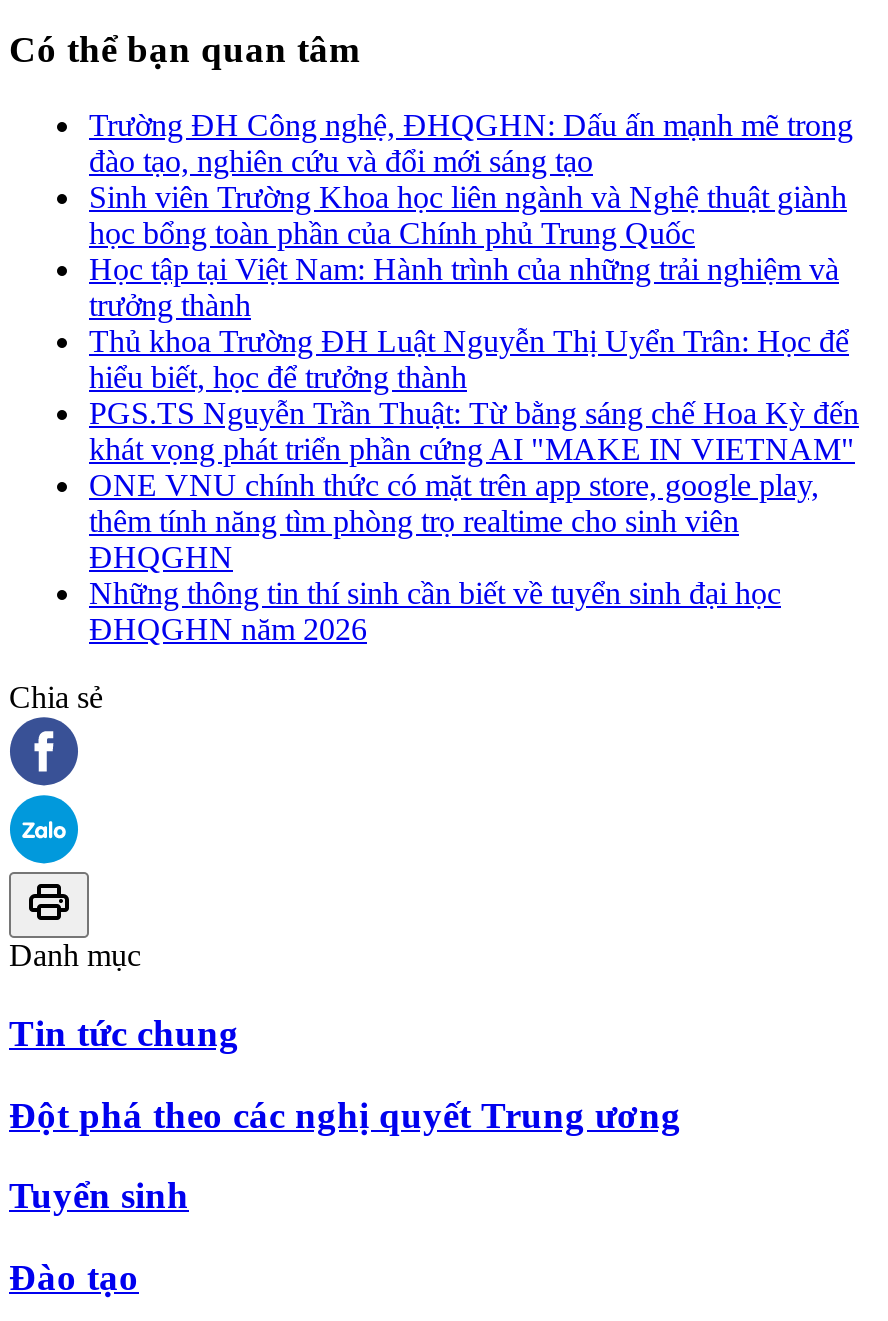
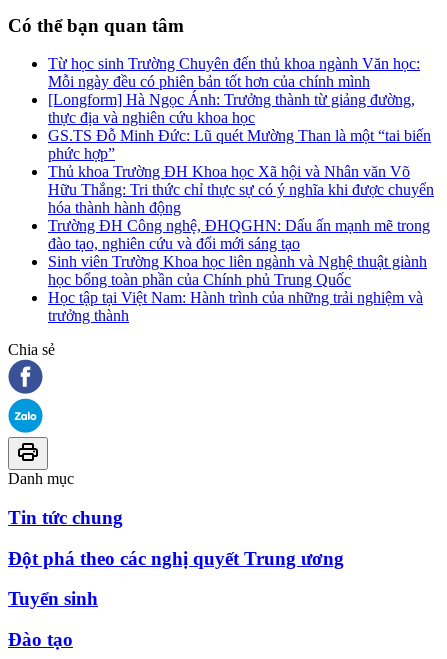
+ Từ học sinh Trường Chuyên đến thủ khoa ngành Văn học:
+ Mỗi ngày đều có phiên bản tốt hơn của chính mình
+ [Longform] Hà Ngọc Ánh: Trưởng thành từ giảng đường,
+ thực địa và nghiên cứu khoa học
+ GS.TS Đỗ Minh Đức: Lũ quét Mường Than là một “tai biến
+ phức hợp”
+ Thủ khoa Trường ĐH Khoa học Xã hội và Nhân văn Võ
+ Hữu Thắng: Tri thức chỉ thực sự có ý nghĩa khi được chuyển
+ hóa thành hành động

moved down: Trường ĐH Công nghệ, ĐHQGHN: Dấu ấn mạnh mẽ trong | đào tạo, nghiên cứu và đổi mới sáng tạo | Sinh viên Trường Khoa học liên ngành và Nghệ thuật giành | học bổng toàn phần của Chính phủ Trung Quốc | Học tập tại Việt Nam: Hành trình của những trải nghiệm và | trưởng thành

- Thủ khoa Trường ĐH Luật Nguyễn Thị Uyển Trân: Học để
- hiểu biết, học để trưởng thành
- PGS.TS Nguyễn Trần Thuật: Từ bằng sáng chế Hoa Kỳ đến
- khát vọng phát triển phần cứng AI "MAKE IN VIETNAM"
- ONE VNU chính thức có mặt trên app store, google play,
- thêm tính năng tìm phòng trọ realtime cho sinh viên
- ĐHQGHN
- Những thông tin thí sinh cần biết về tuyển sinh đại học
- ĐHQGHN năm 2026
